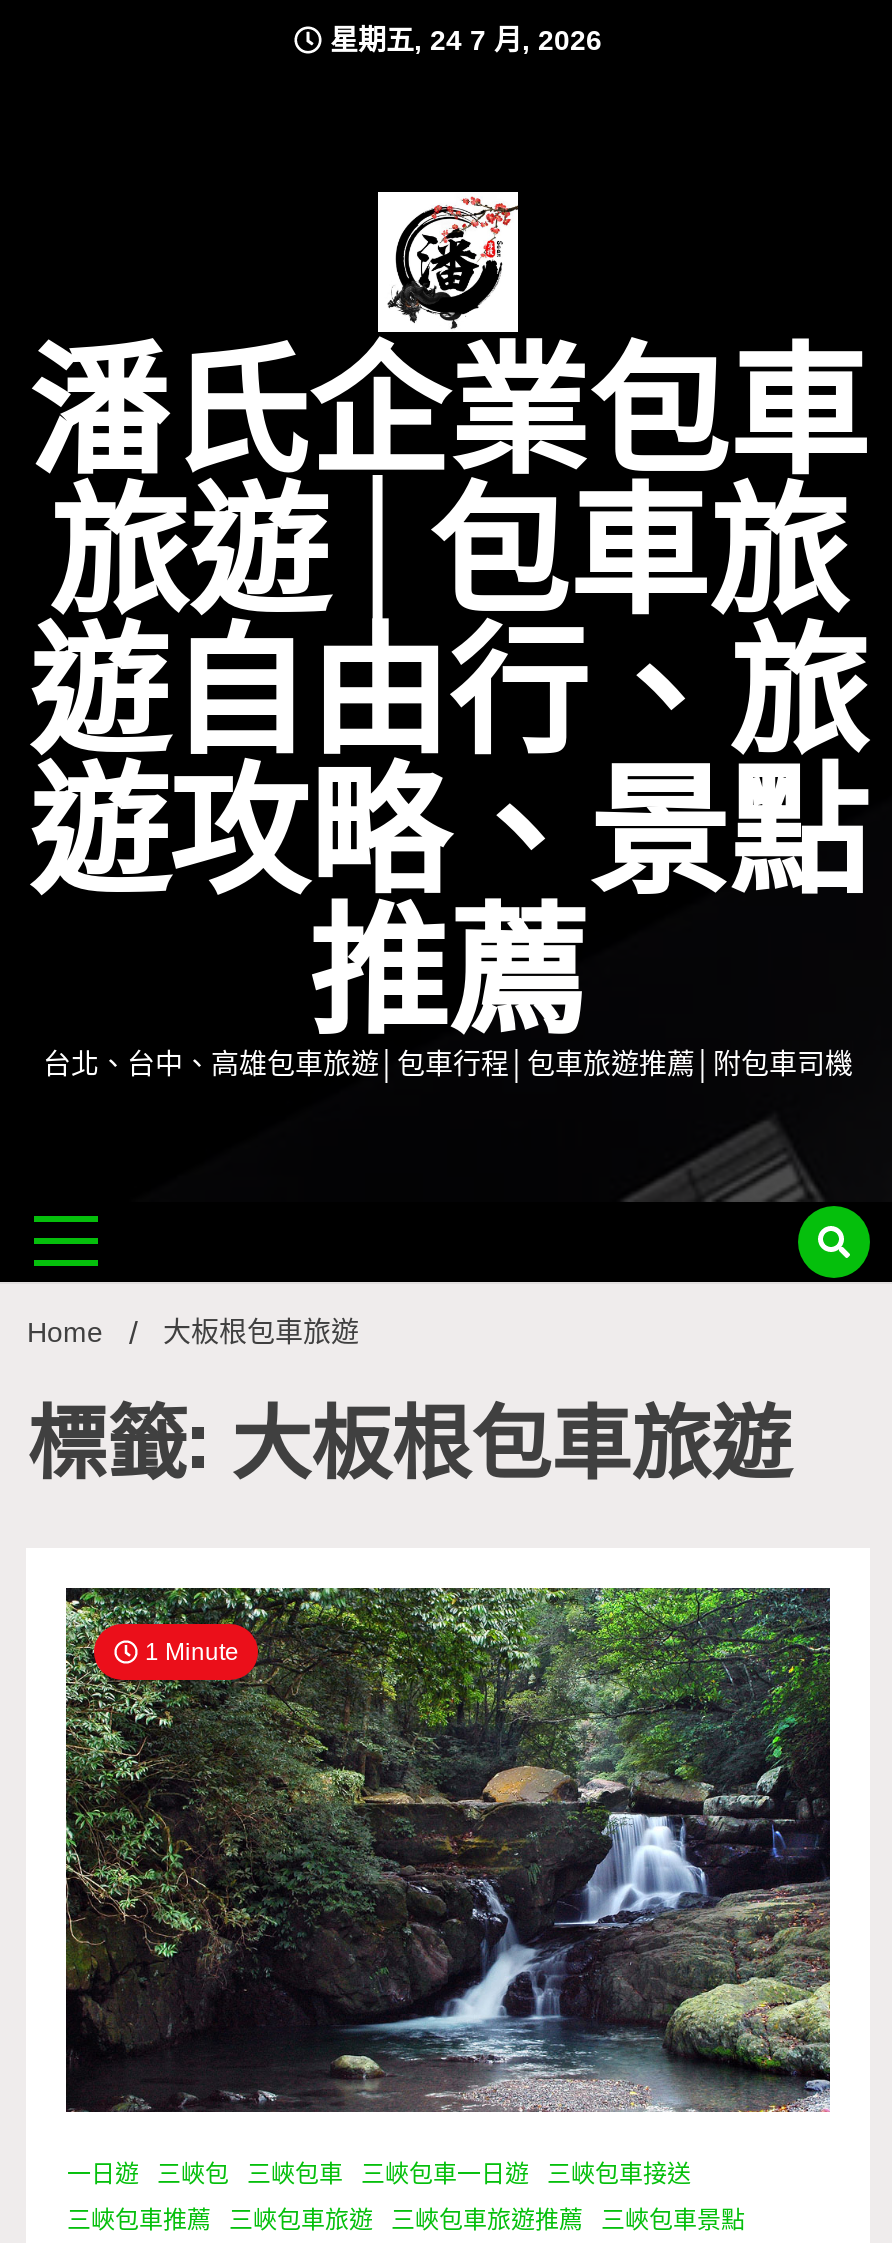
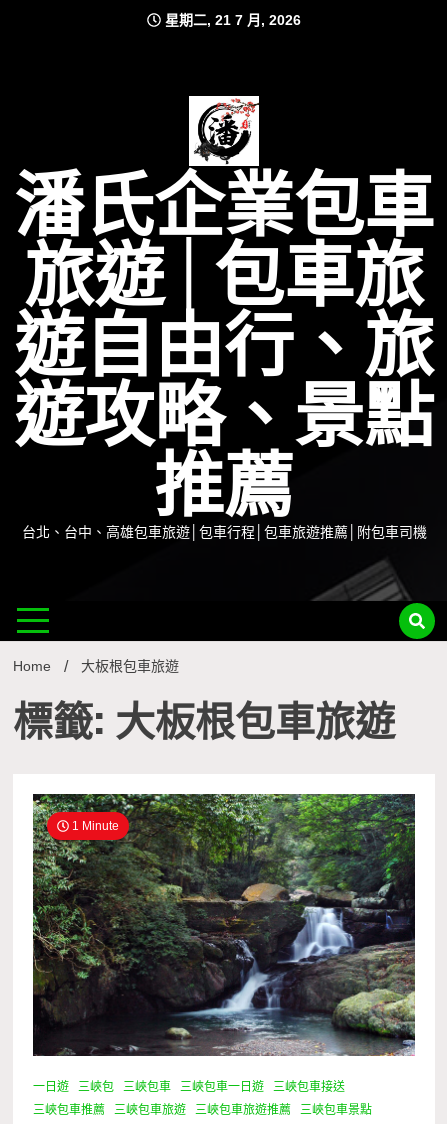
- 星期五, 24 7 月, 2026
+ 星期二, 21 7 月, 2026
